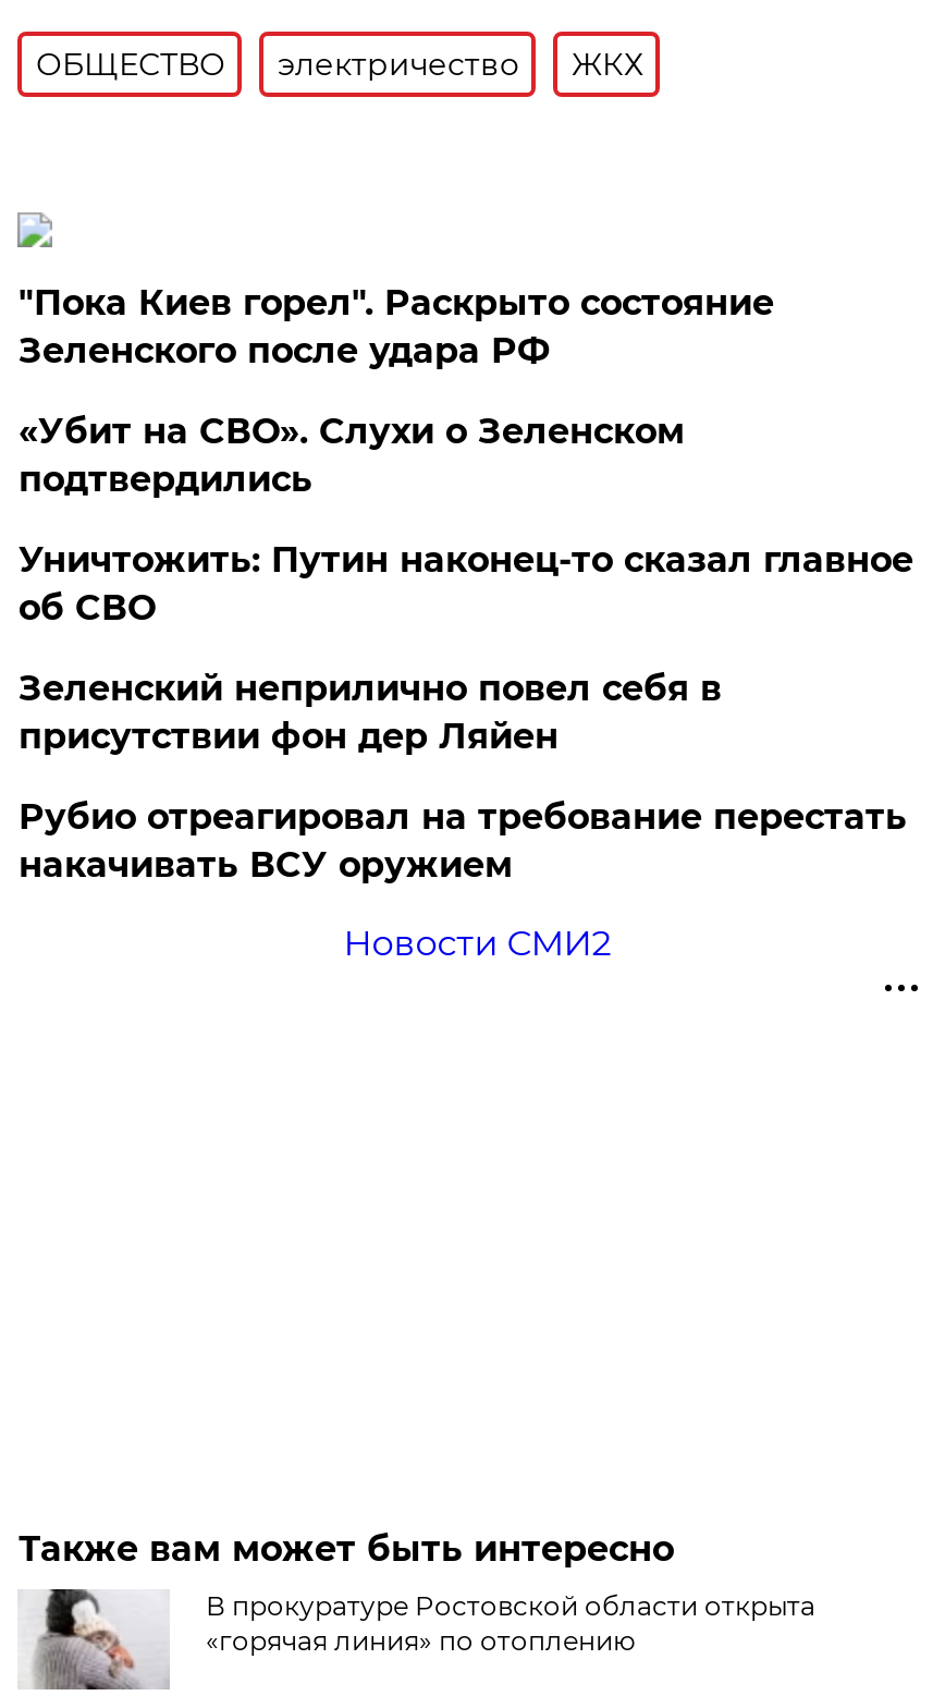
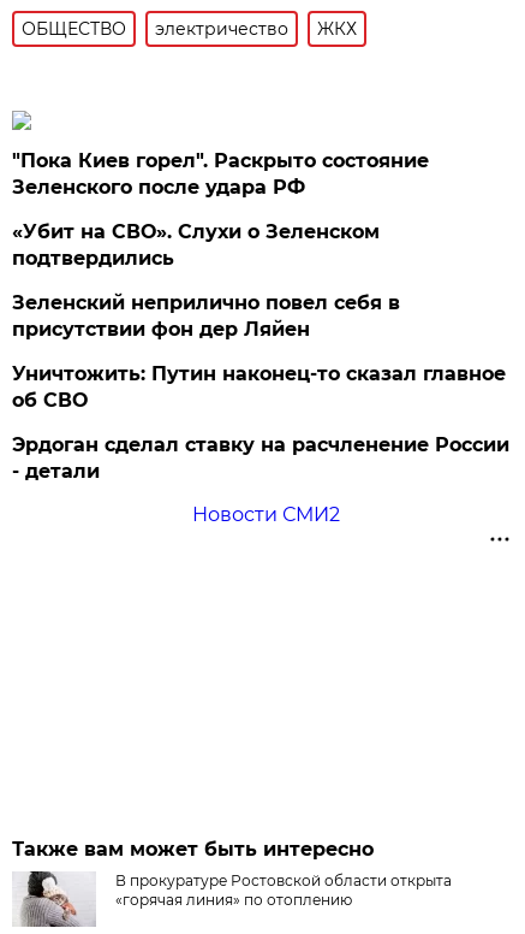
moved down: Уничтожить: Путин наконец-то сказал главное | об СВО

moved up: Зеленский неприлично повел cебя в | присутствии фон дер Ляйен

- Рубио отреагировал на требование перестать
- накачивать ВСУ оружием
+ Эрдоган сделал ставку на расчленение России
+ - детали
